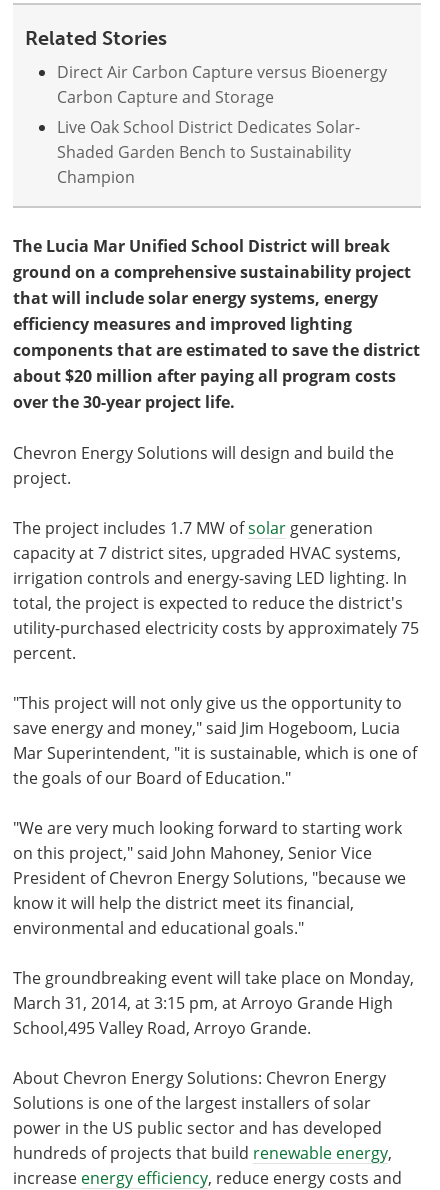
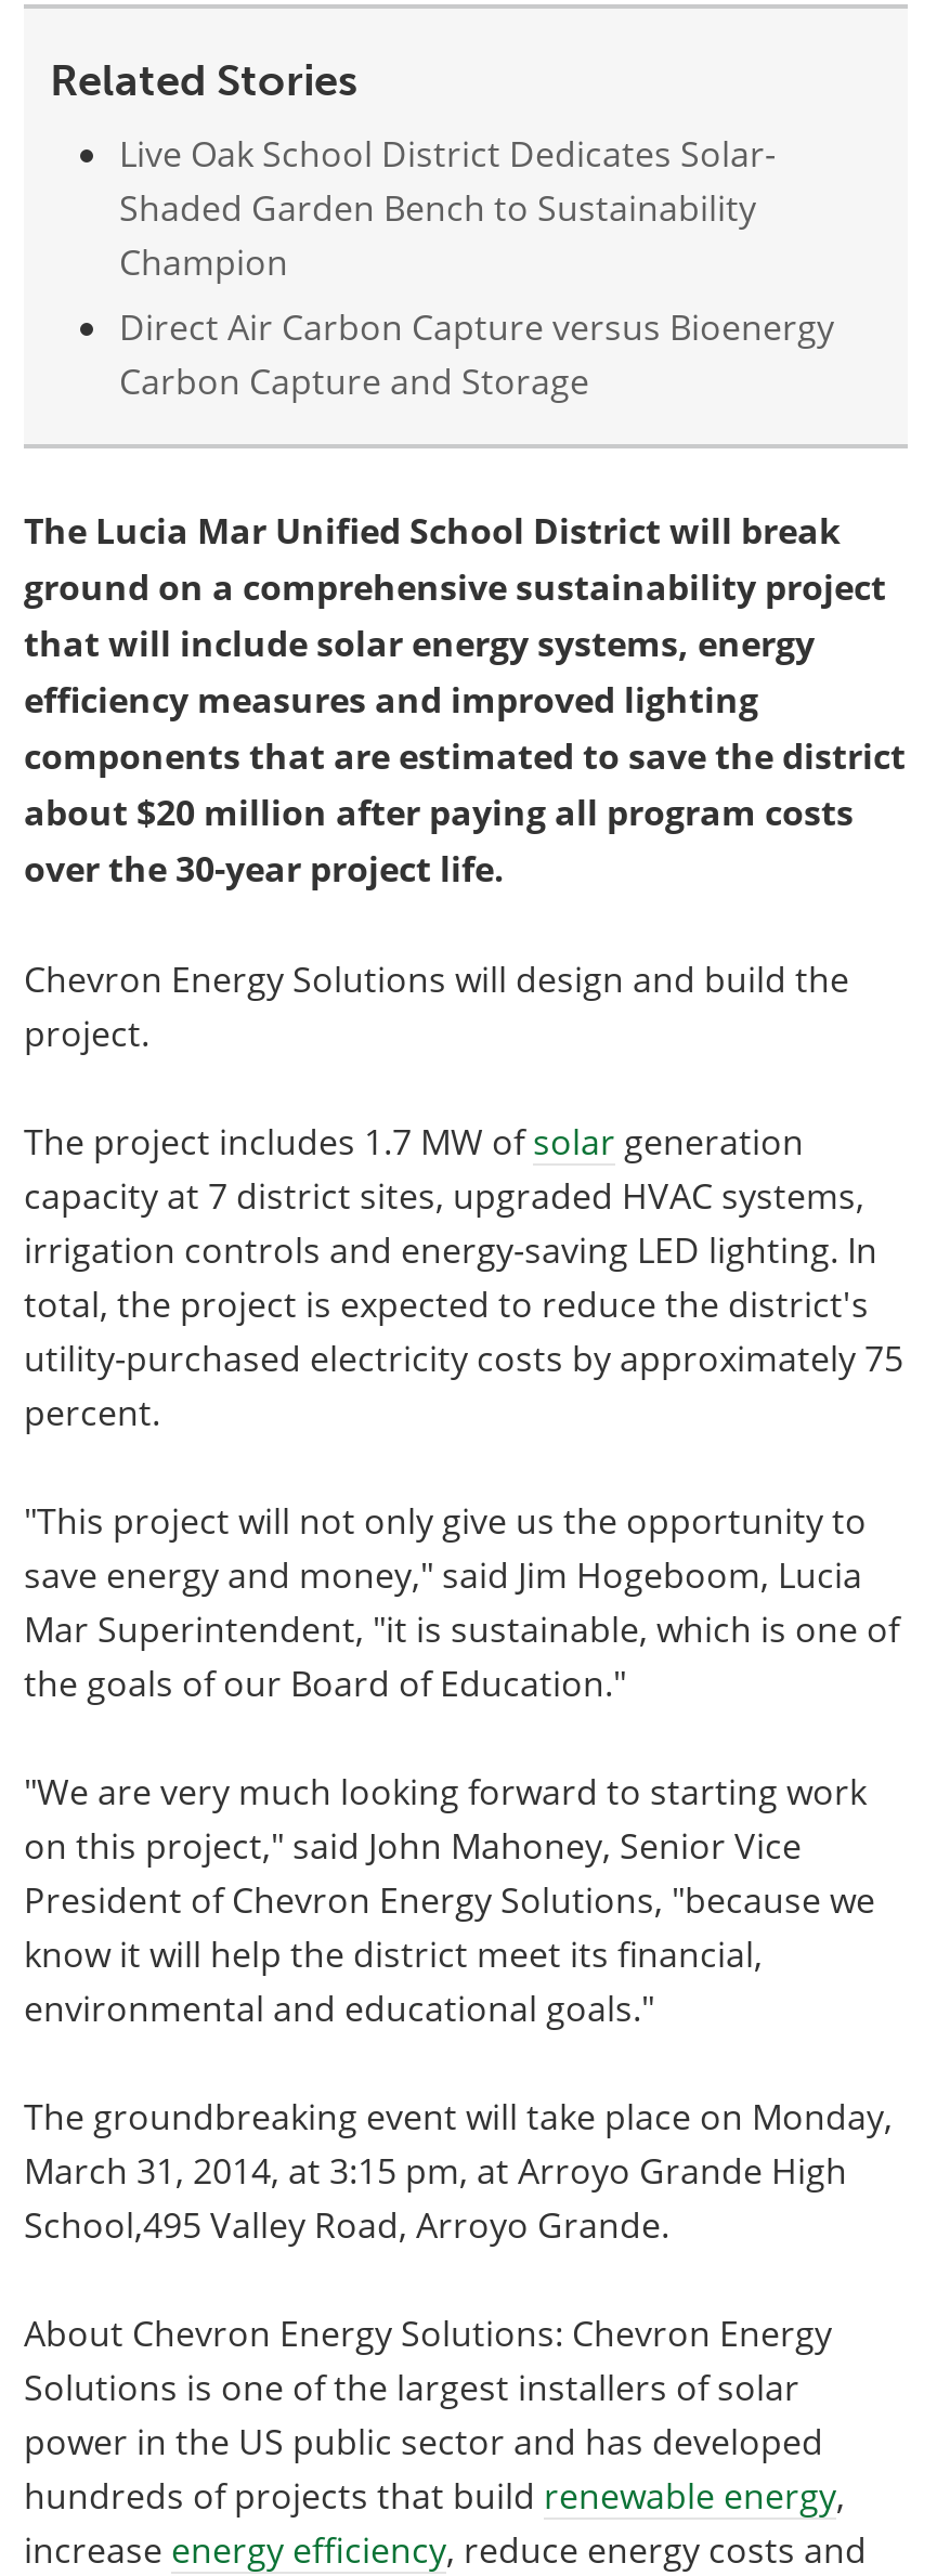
moved down: Direct Air Carbon Capture versus Bioenergy | Carbon Capture and Storage

moved up: Live Oak School District Dedicates Solar- | Shaded Garden Bench to Sustainability | Champion
